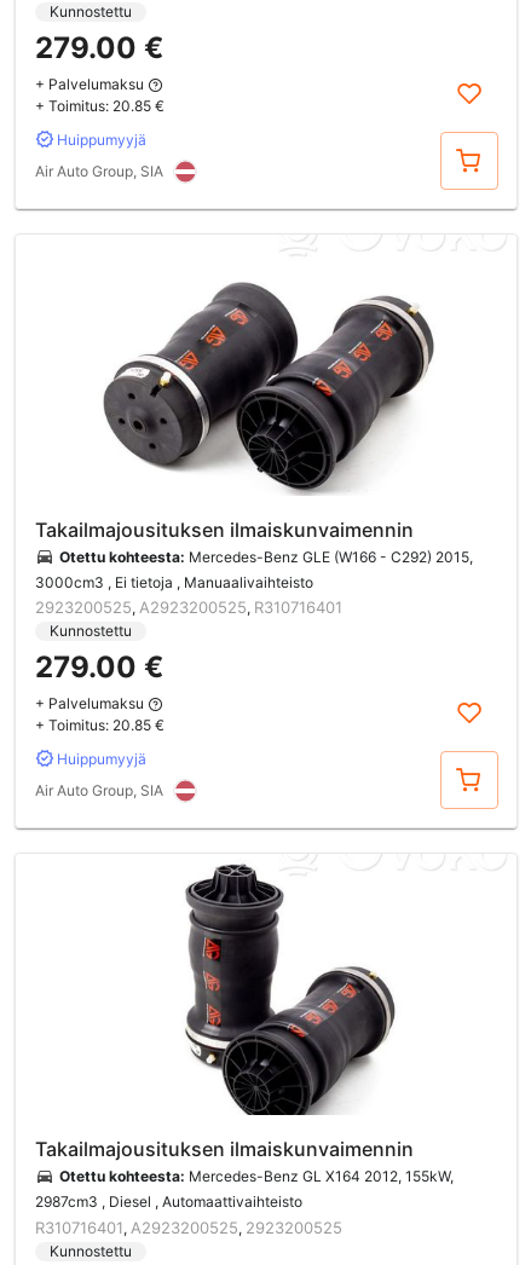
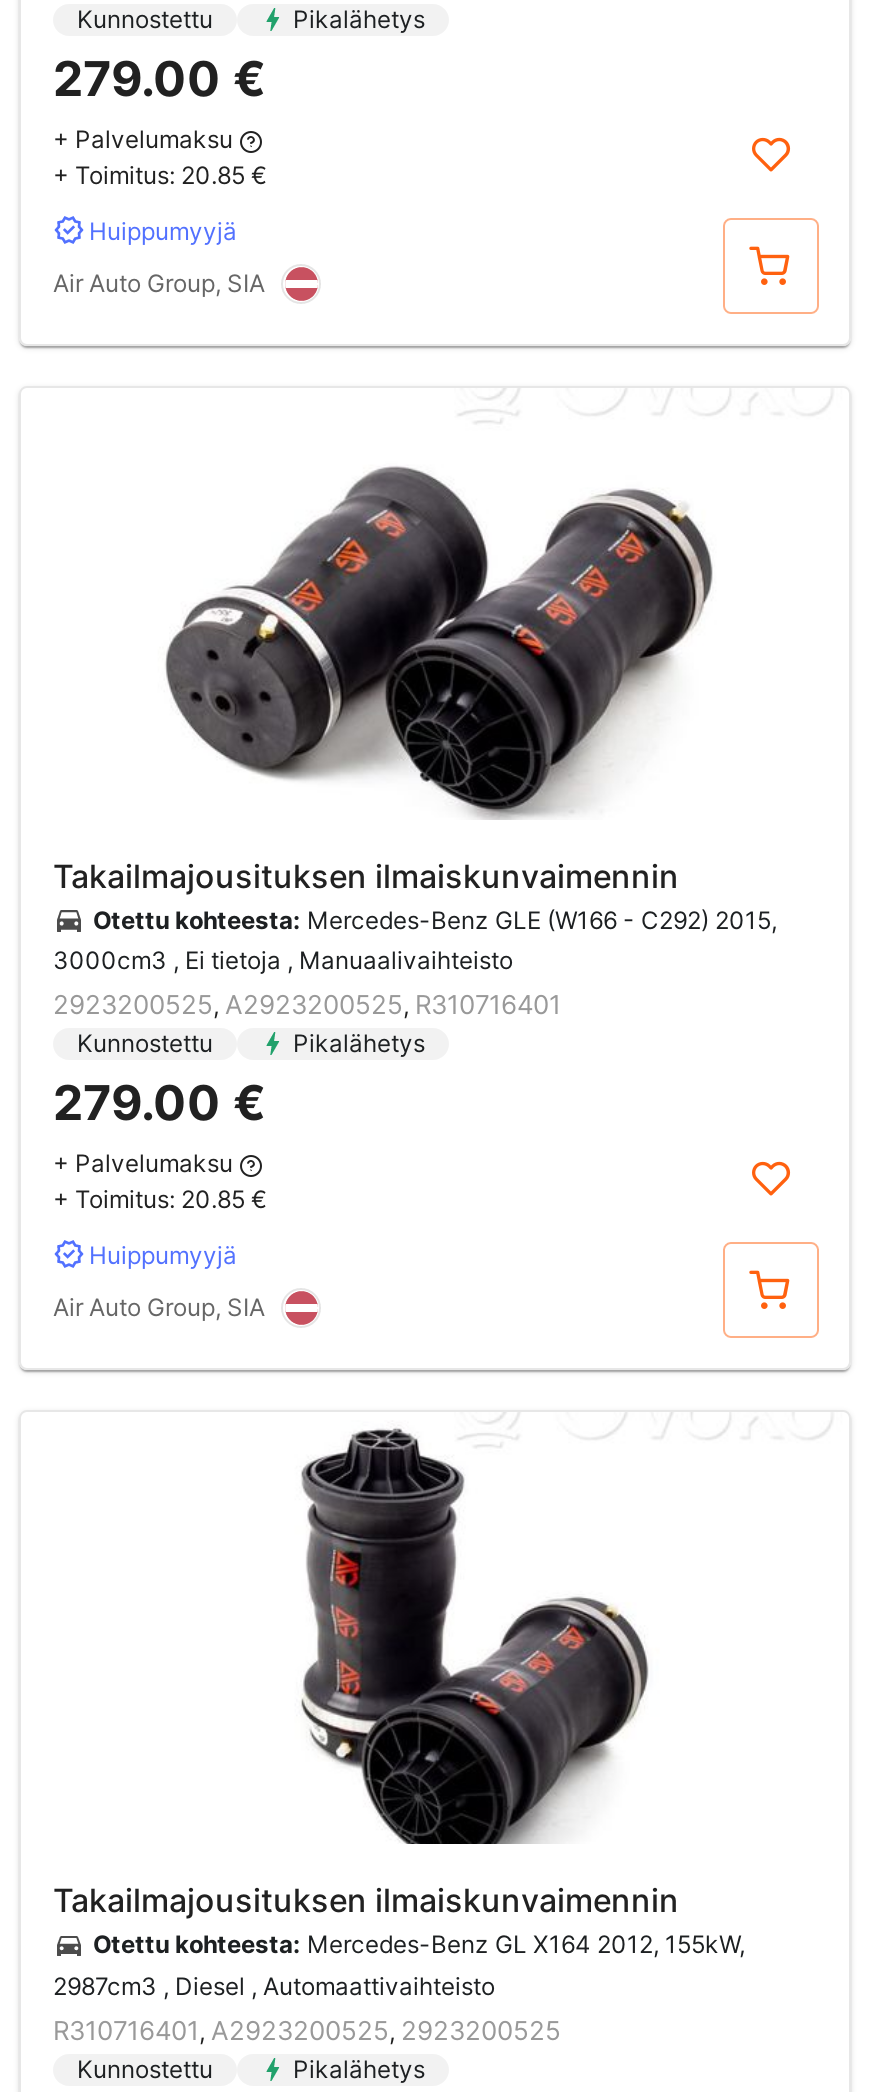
+ Pikalähetys

+ Pikalähetys

+ Pikalähetys
